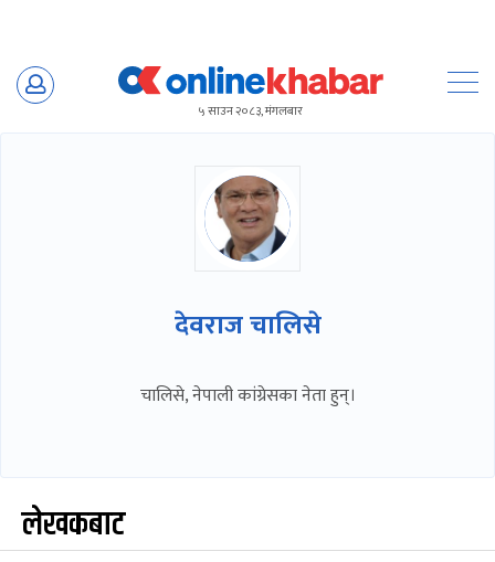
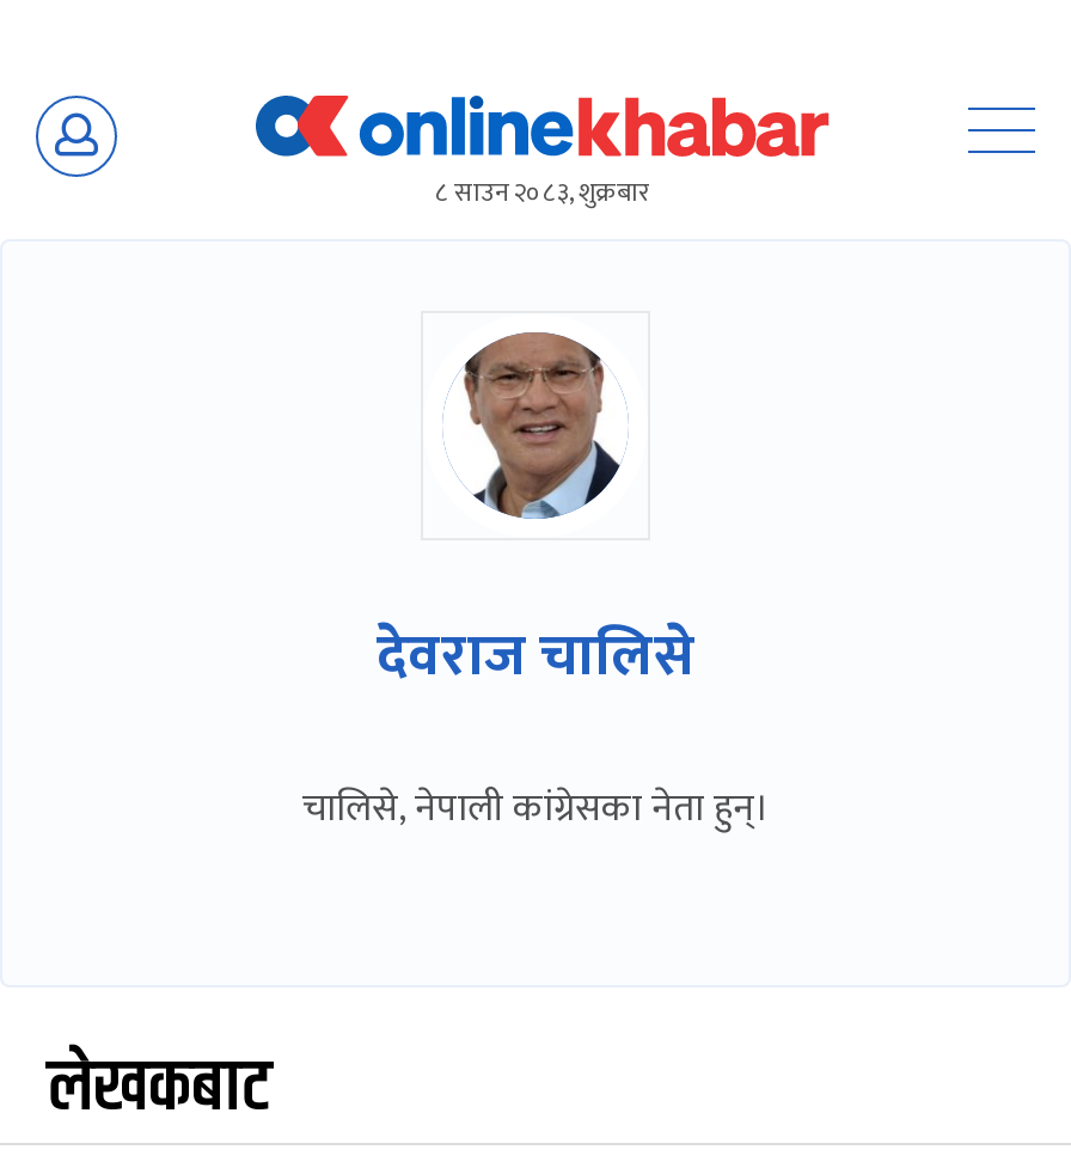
- ५ साउन २०८३, मंगलबार
+ ८ साउन २०८३, शुक्रबार
